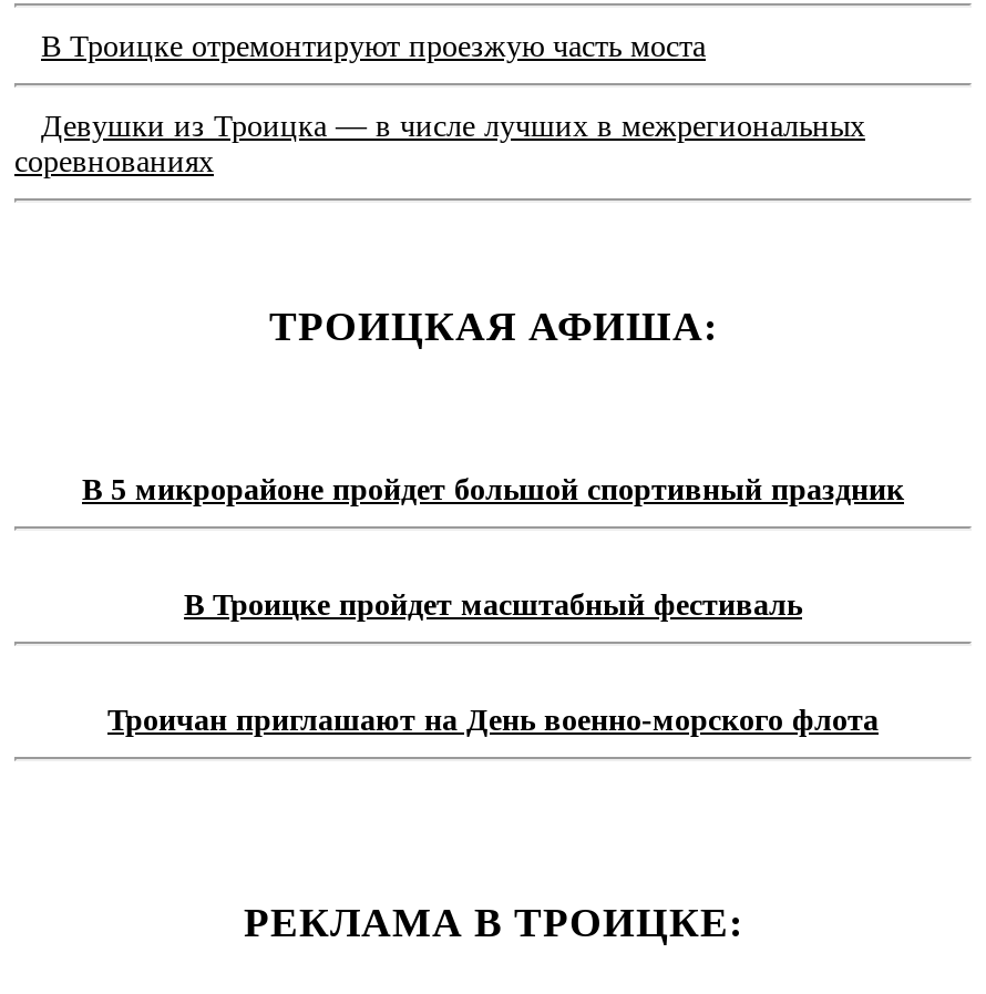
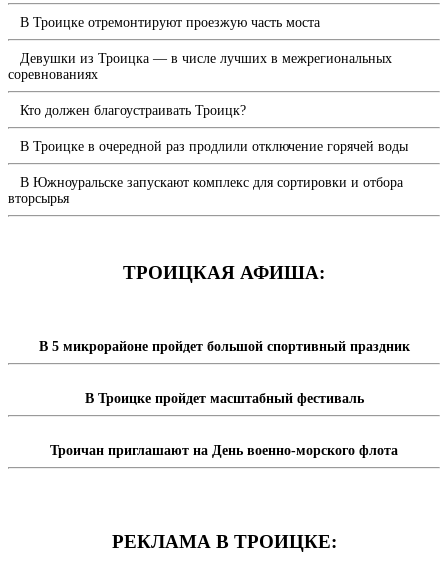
+ Кто должен благоустраивать Троицк?
+ В Троицке в очередной раз продлили отключение горячей воды
+ В Южноуральске запускают комплекс для сортировки и отбора
+ вторсырья
